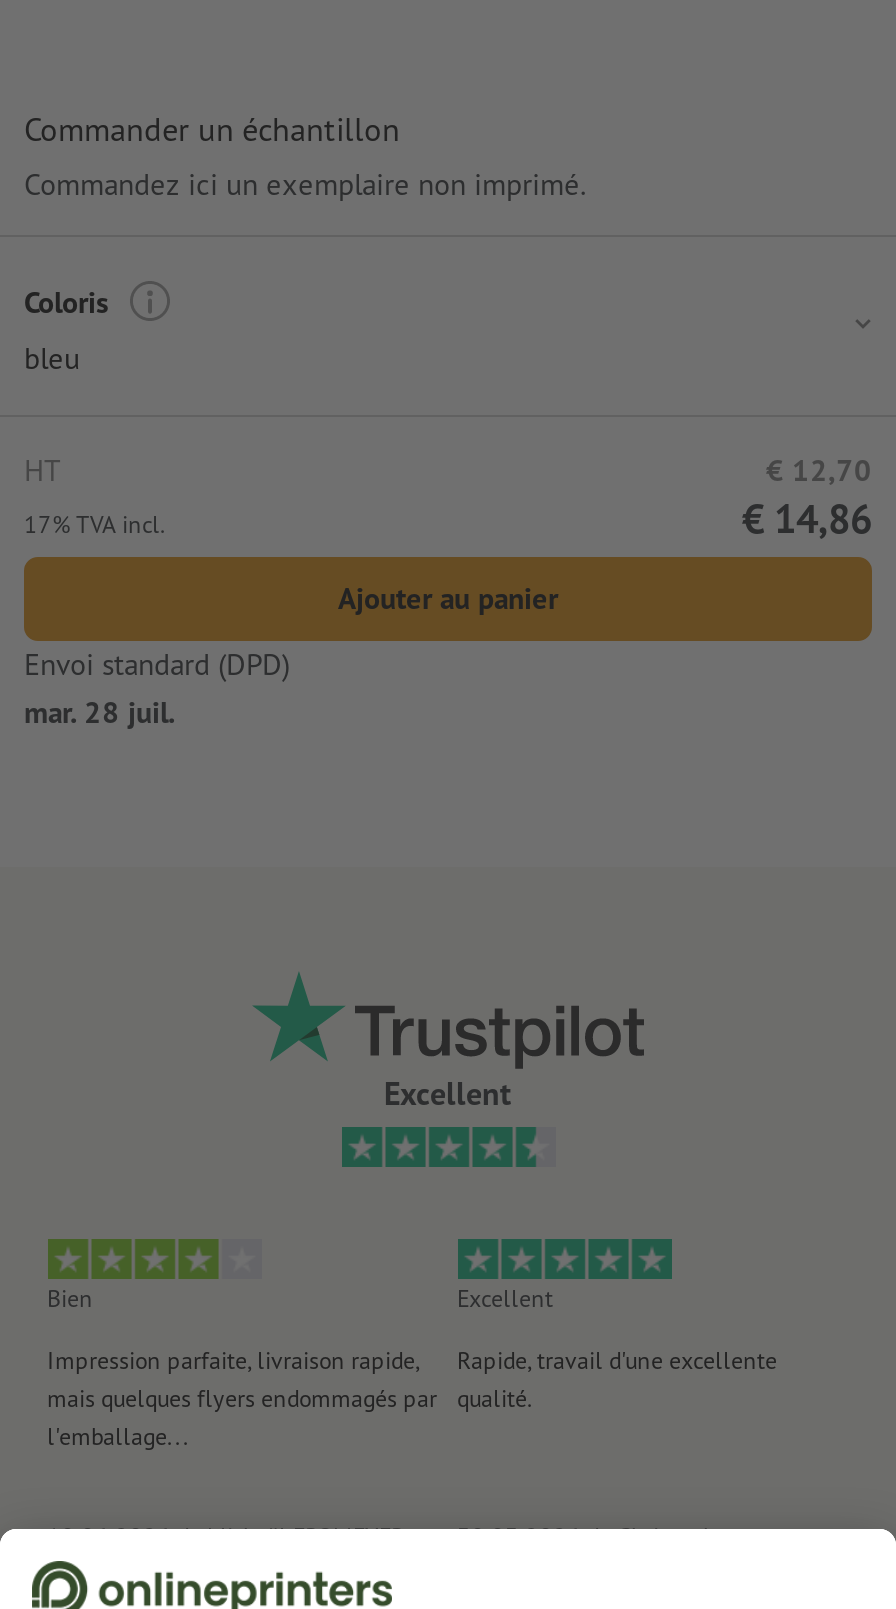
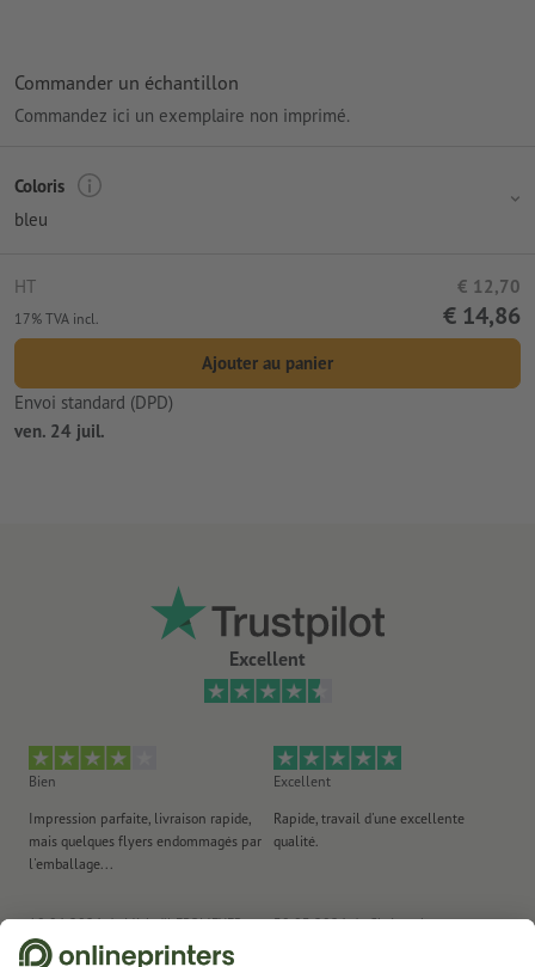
- mar. 28 juil.
+ ven. 24 juil.
